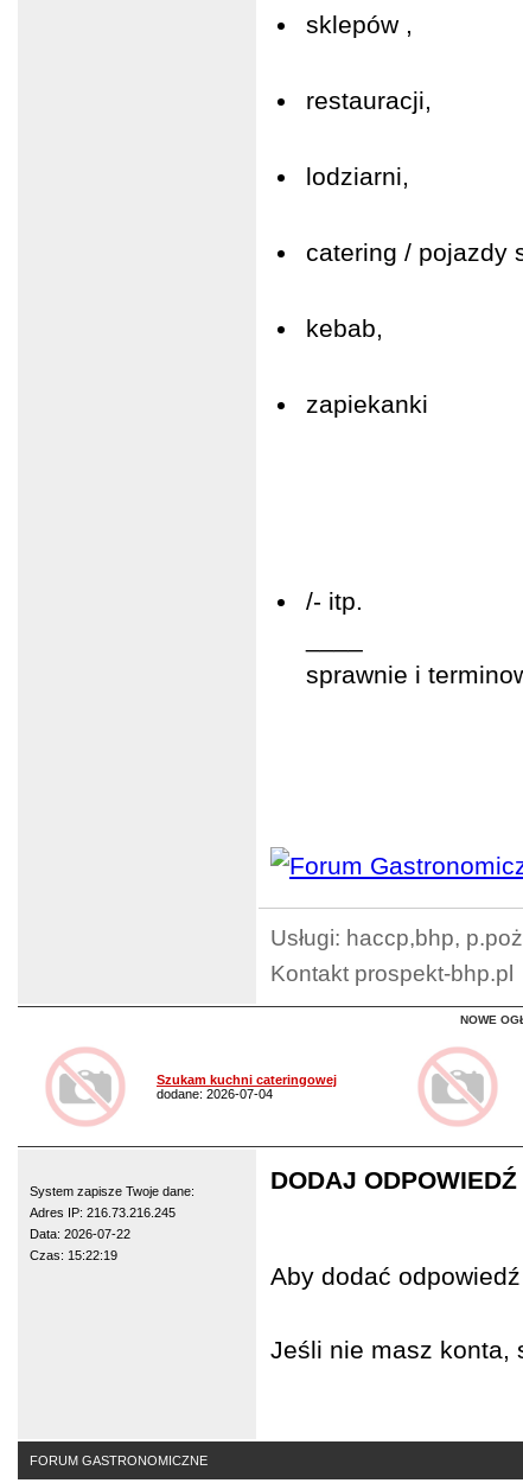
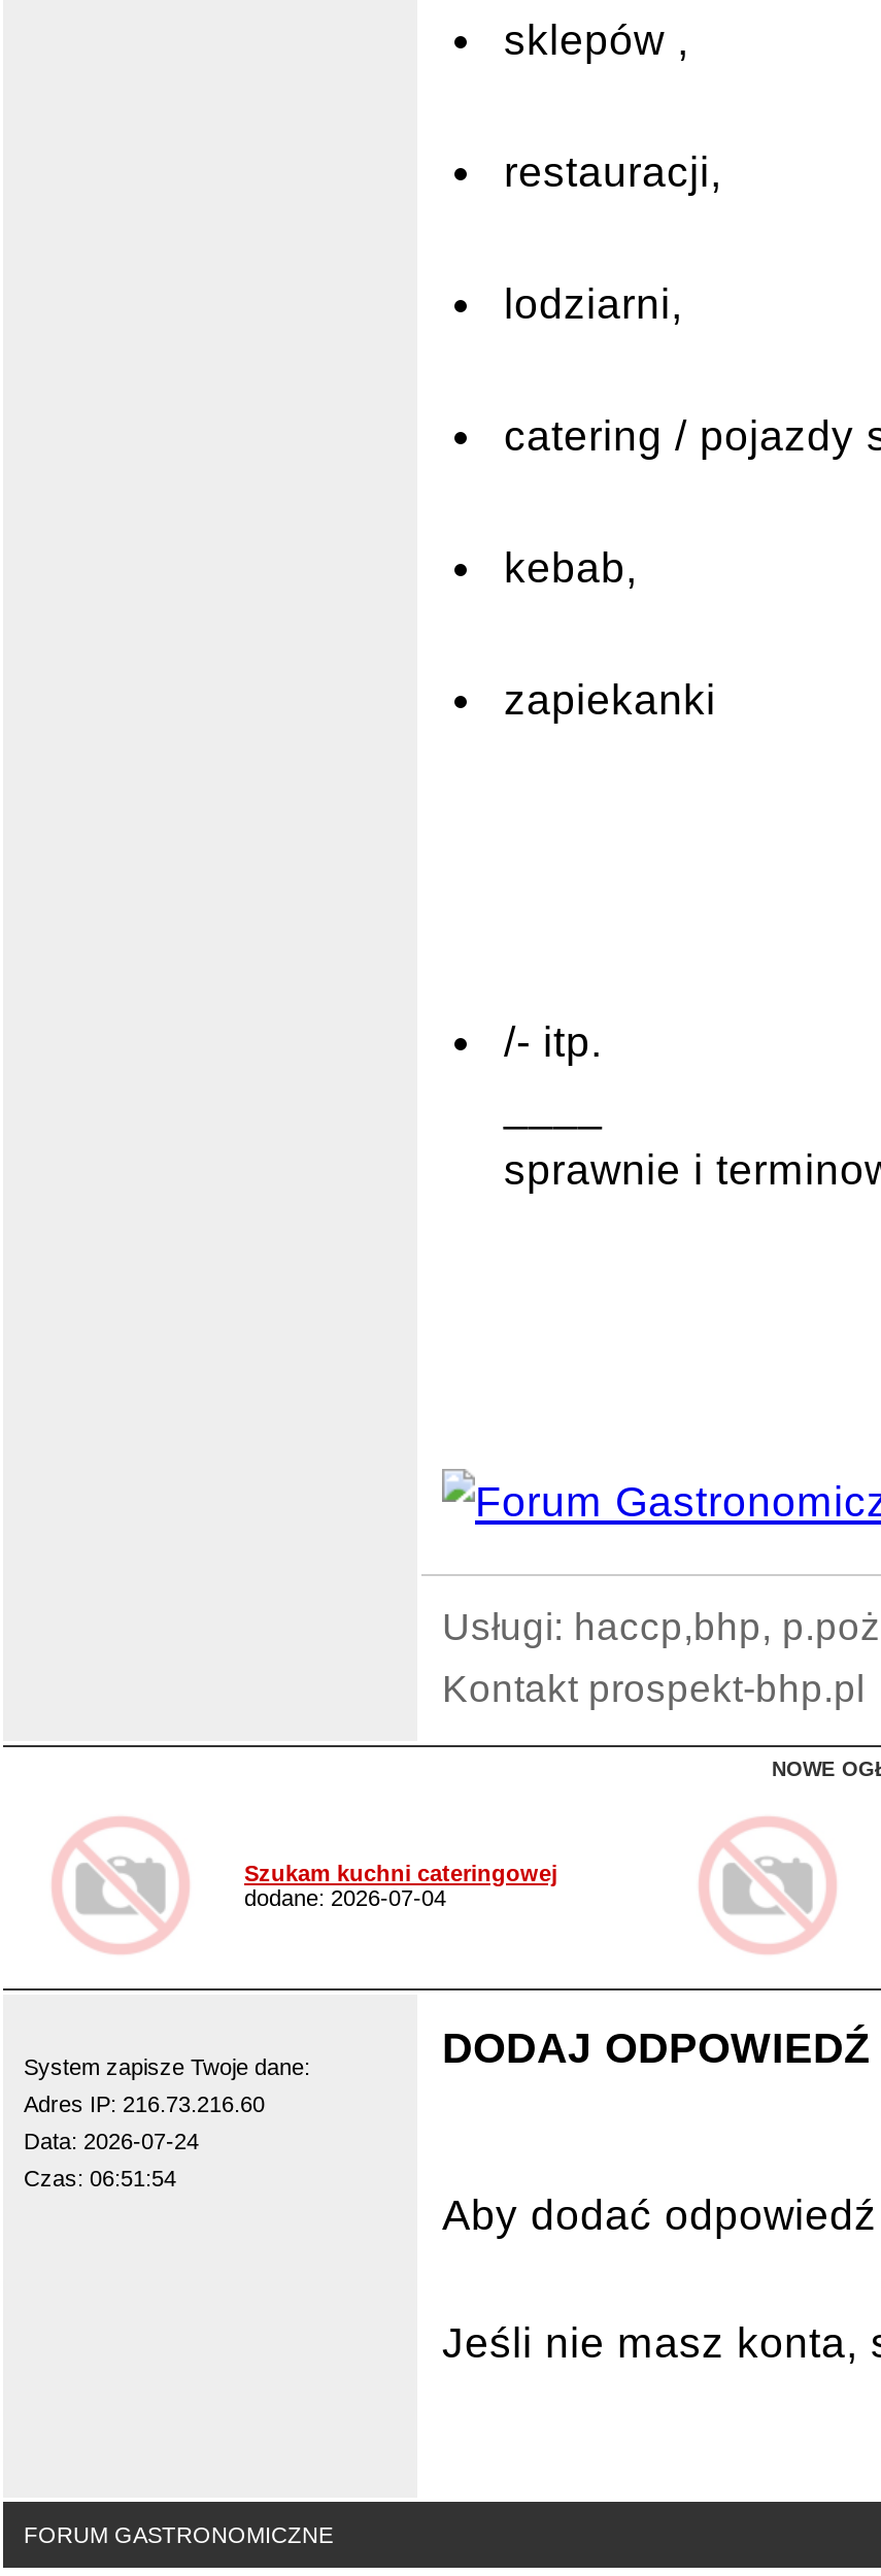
- Adres IP: 216.73.216.245
+ Adres IP: 216.73.216.60

- Data: 2026-07-22
+ Data: 2026-07-24

- Czas: 15:22:19
+ Czas: 06:51:54
